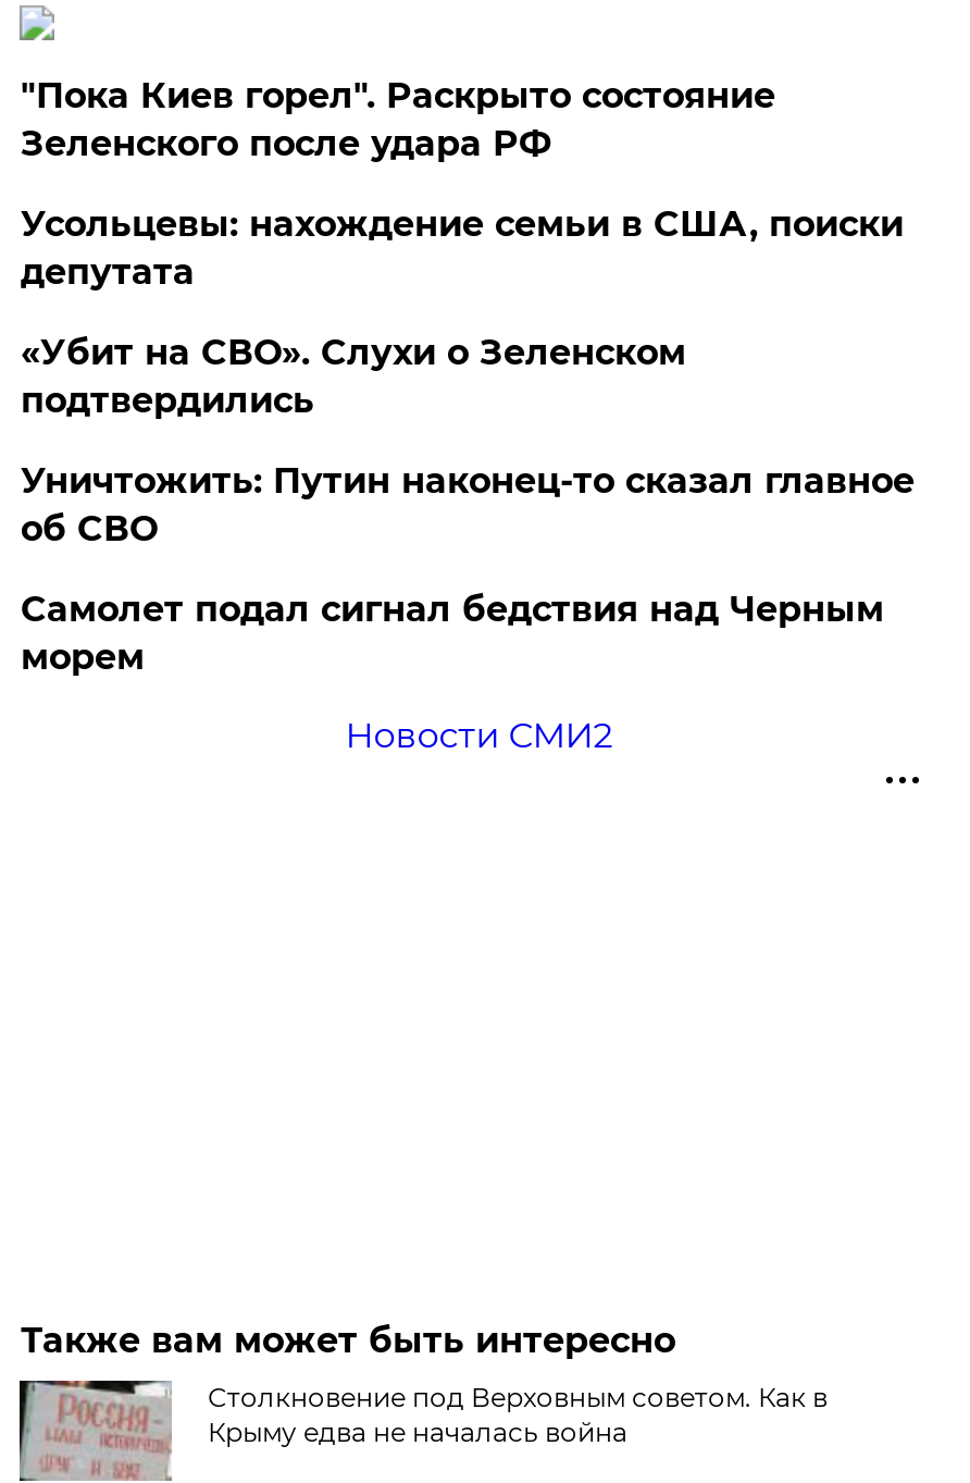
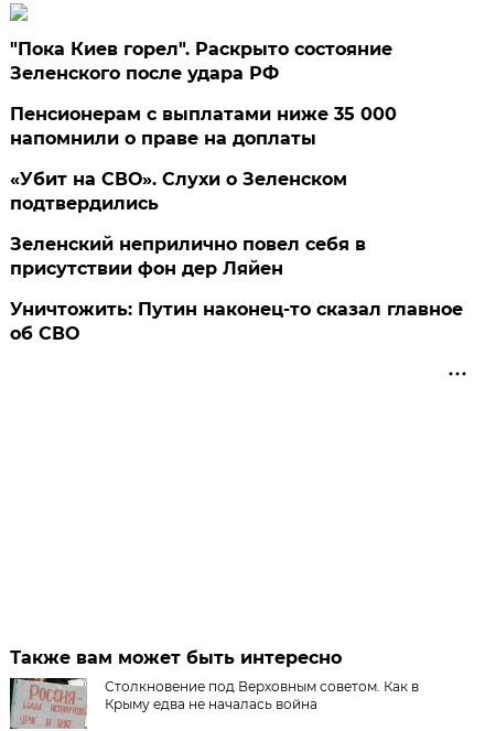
- Усольцевы: нахождение семьи в США, поиски
- депутата
+ Пенсионерам с выплатами ниже 35 000
+ напомнили о праве на доплаты

+ Зеленский неприлично повел cебя в
+ присутствии фон дер Ляйен

moved down: Уничтожить: Путин наконец-то сказал главное | об СВО

- Самолет подал сигнал бедствия над Черным
- морем
- Новости СМИ2
